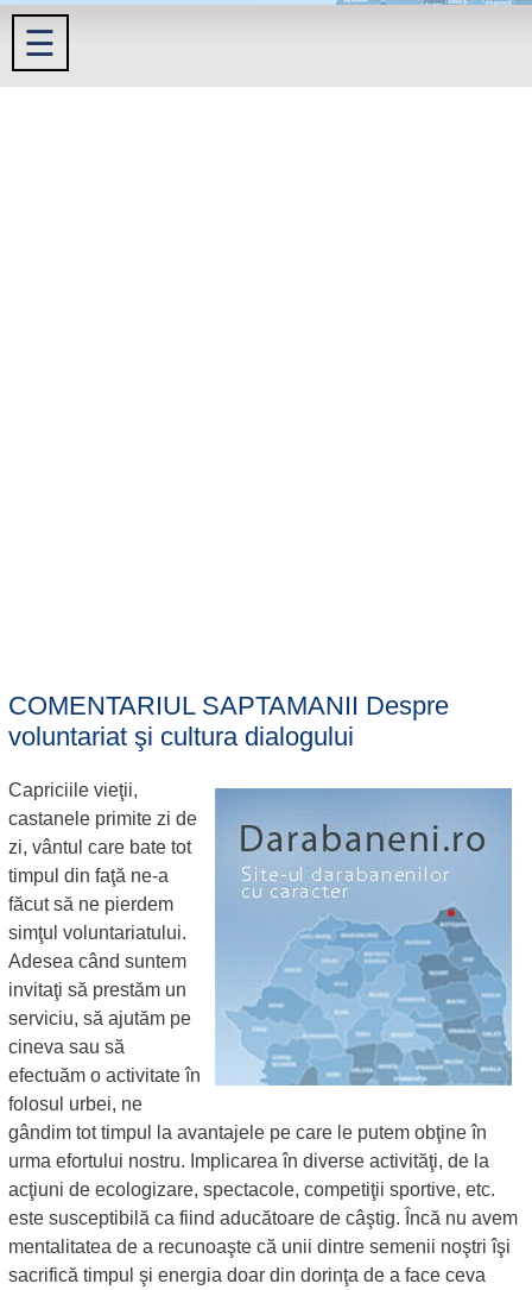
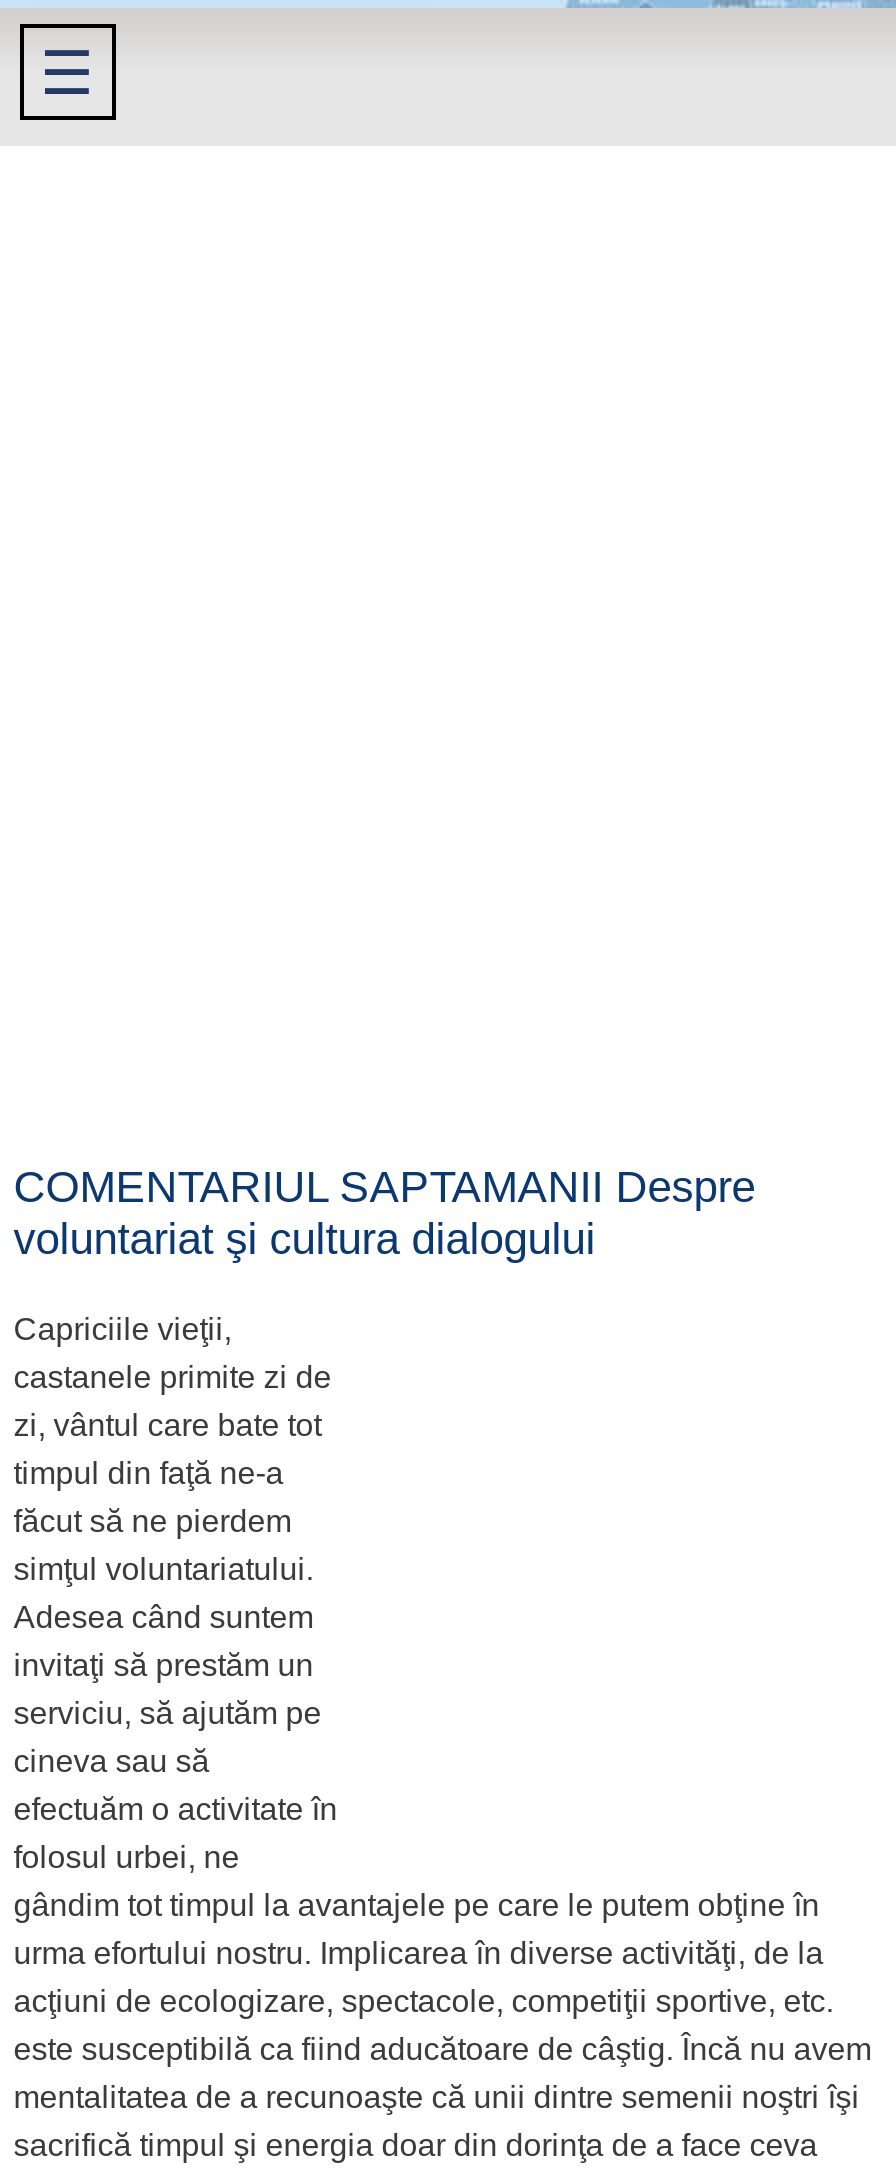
- [image]
